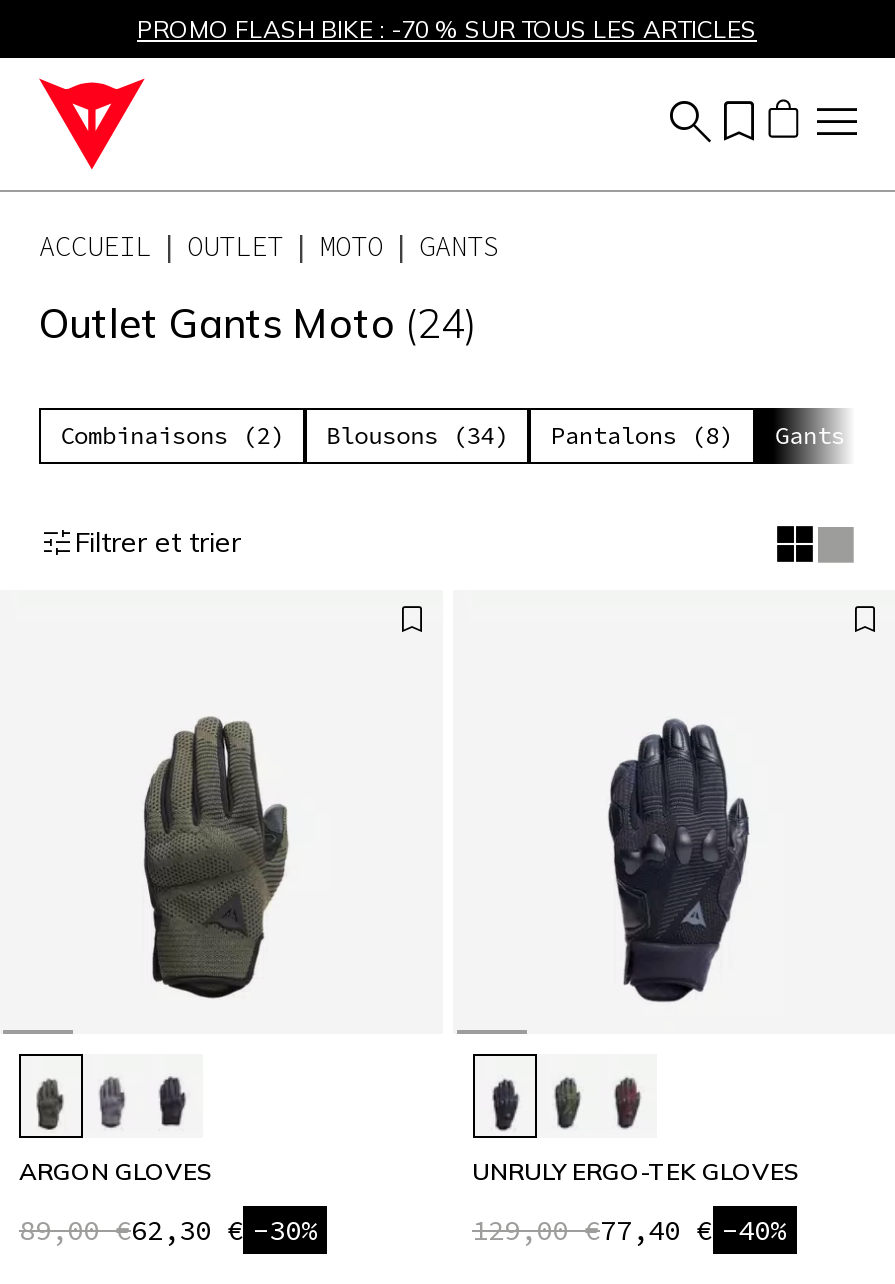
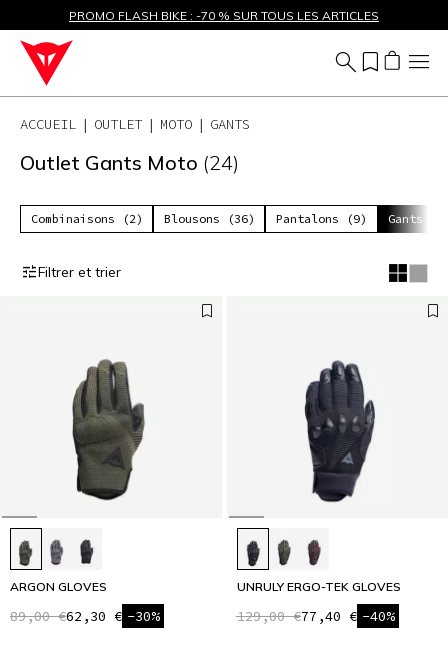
- Blousons (34)
+ Blousons (36)

- Pantalons (8)
+ Pantalons (9)
